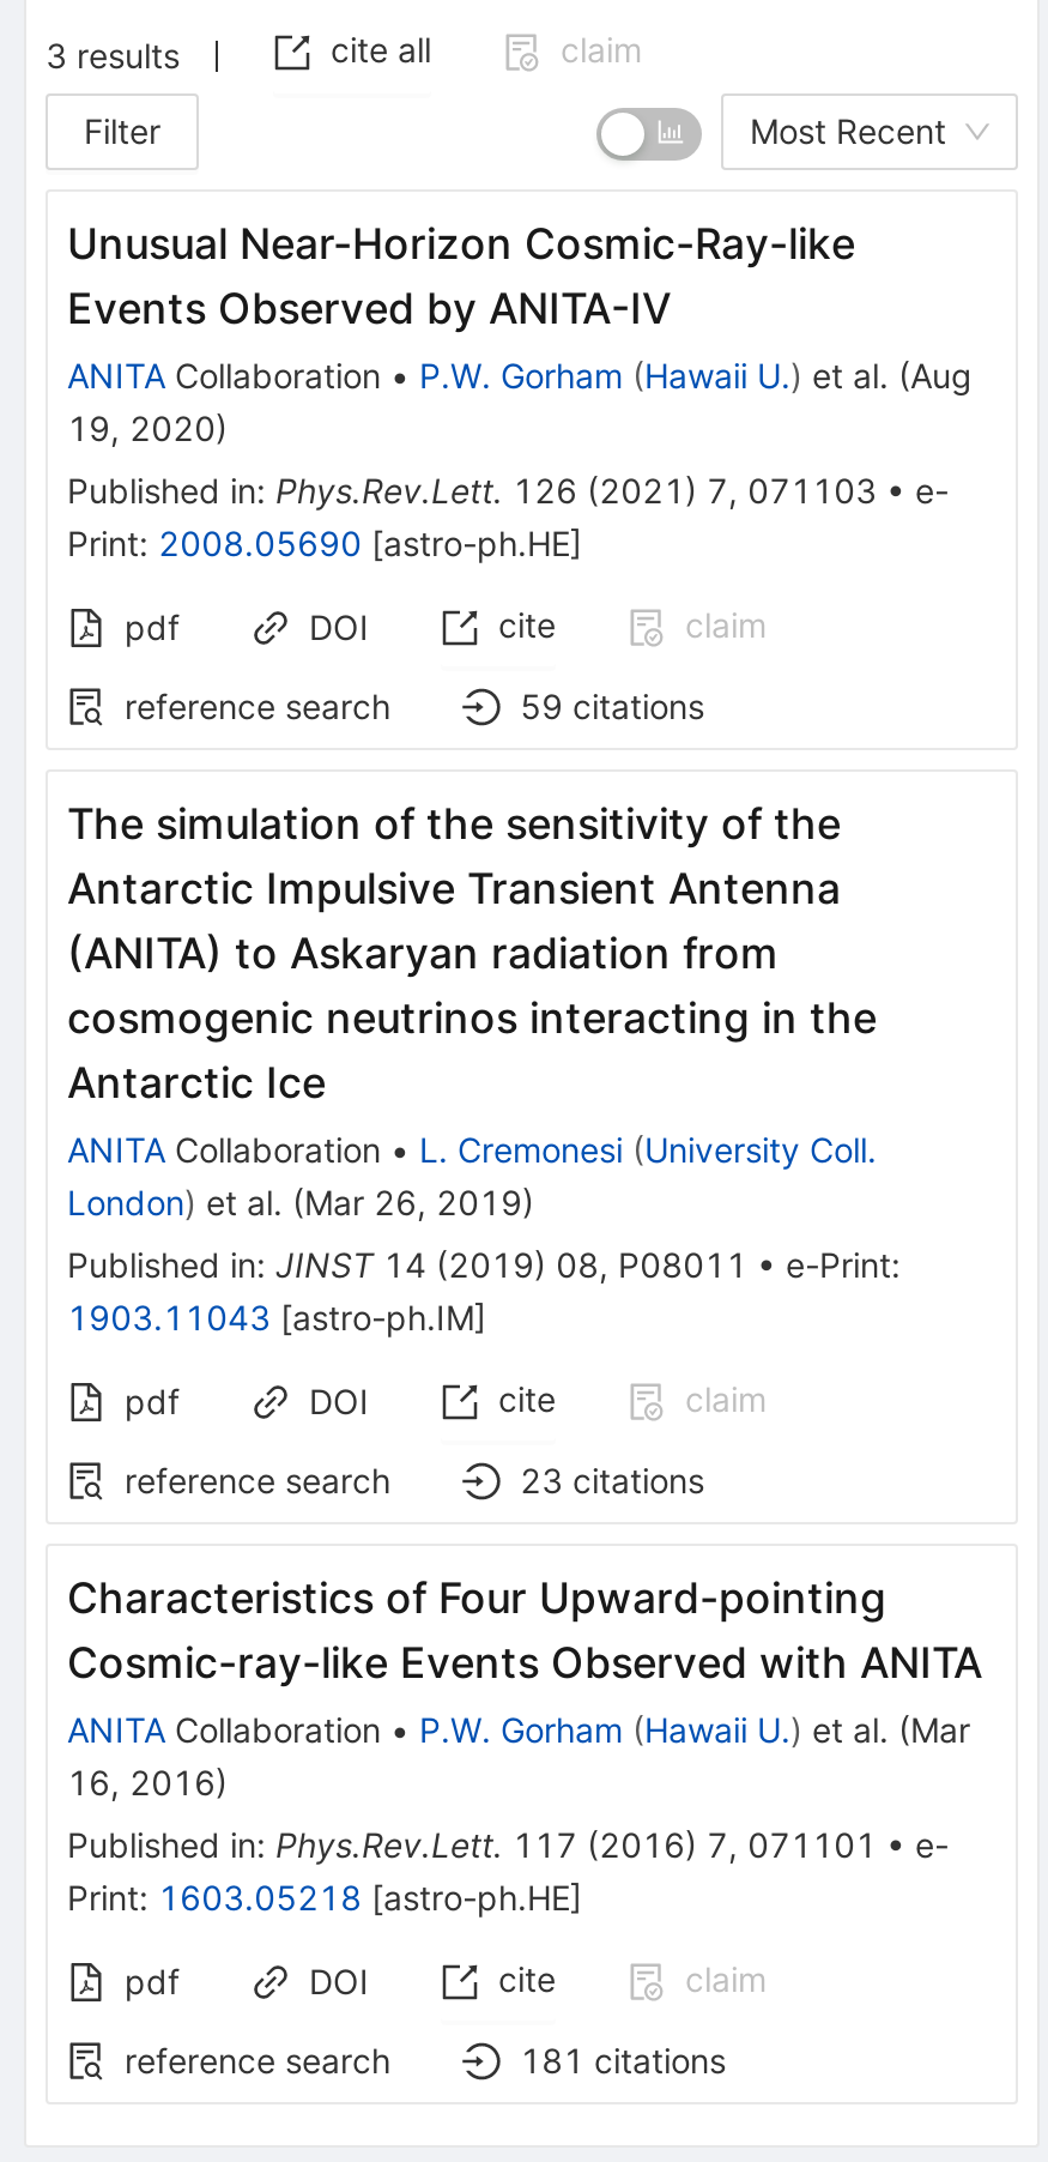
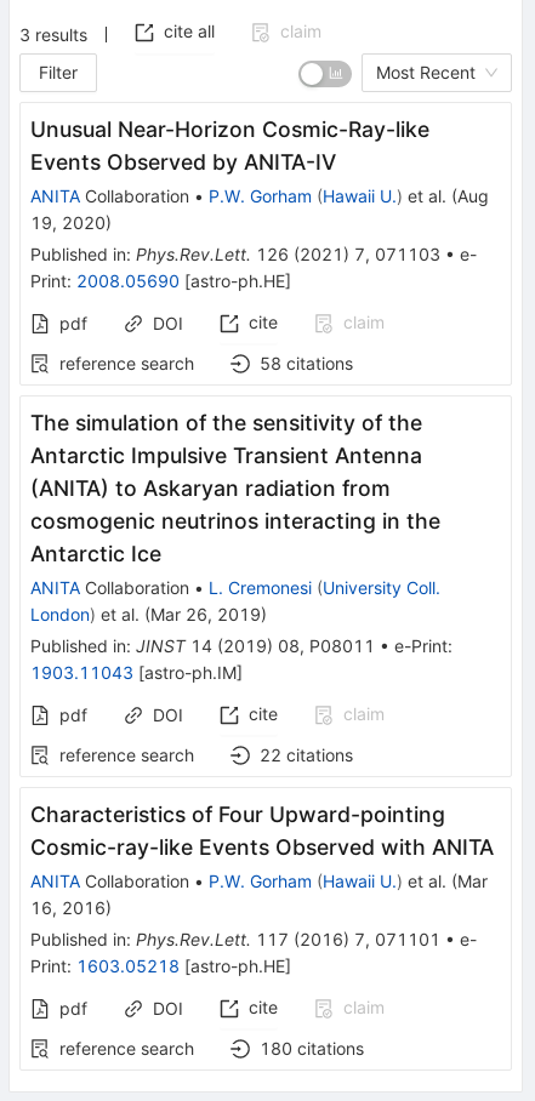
- 59 citations
+ 58 citations

- 23 citations
+ 22 citations

- 181 citations
+ 180 citations
